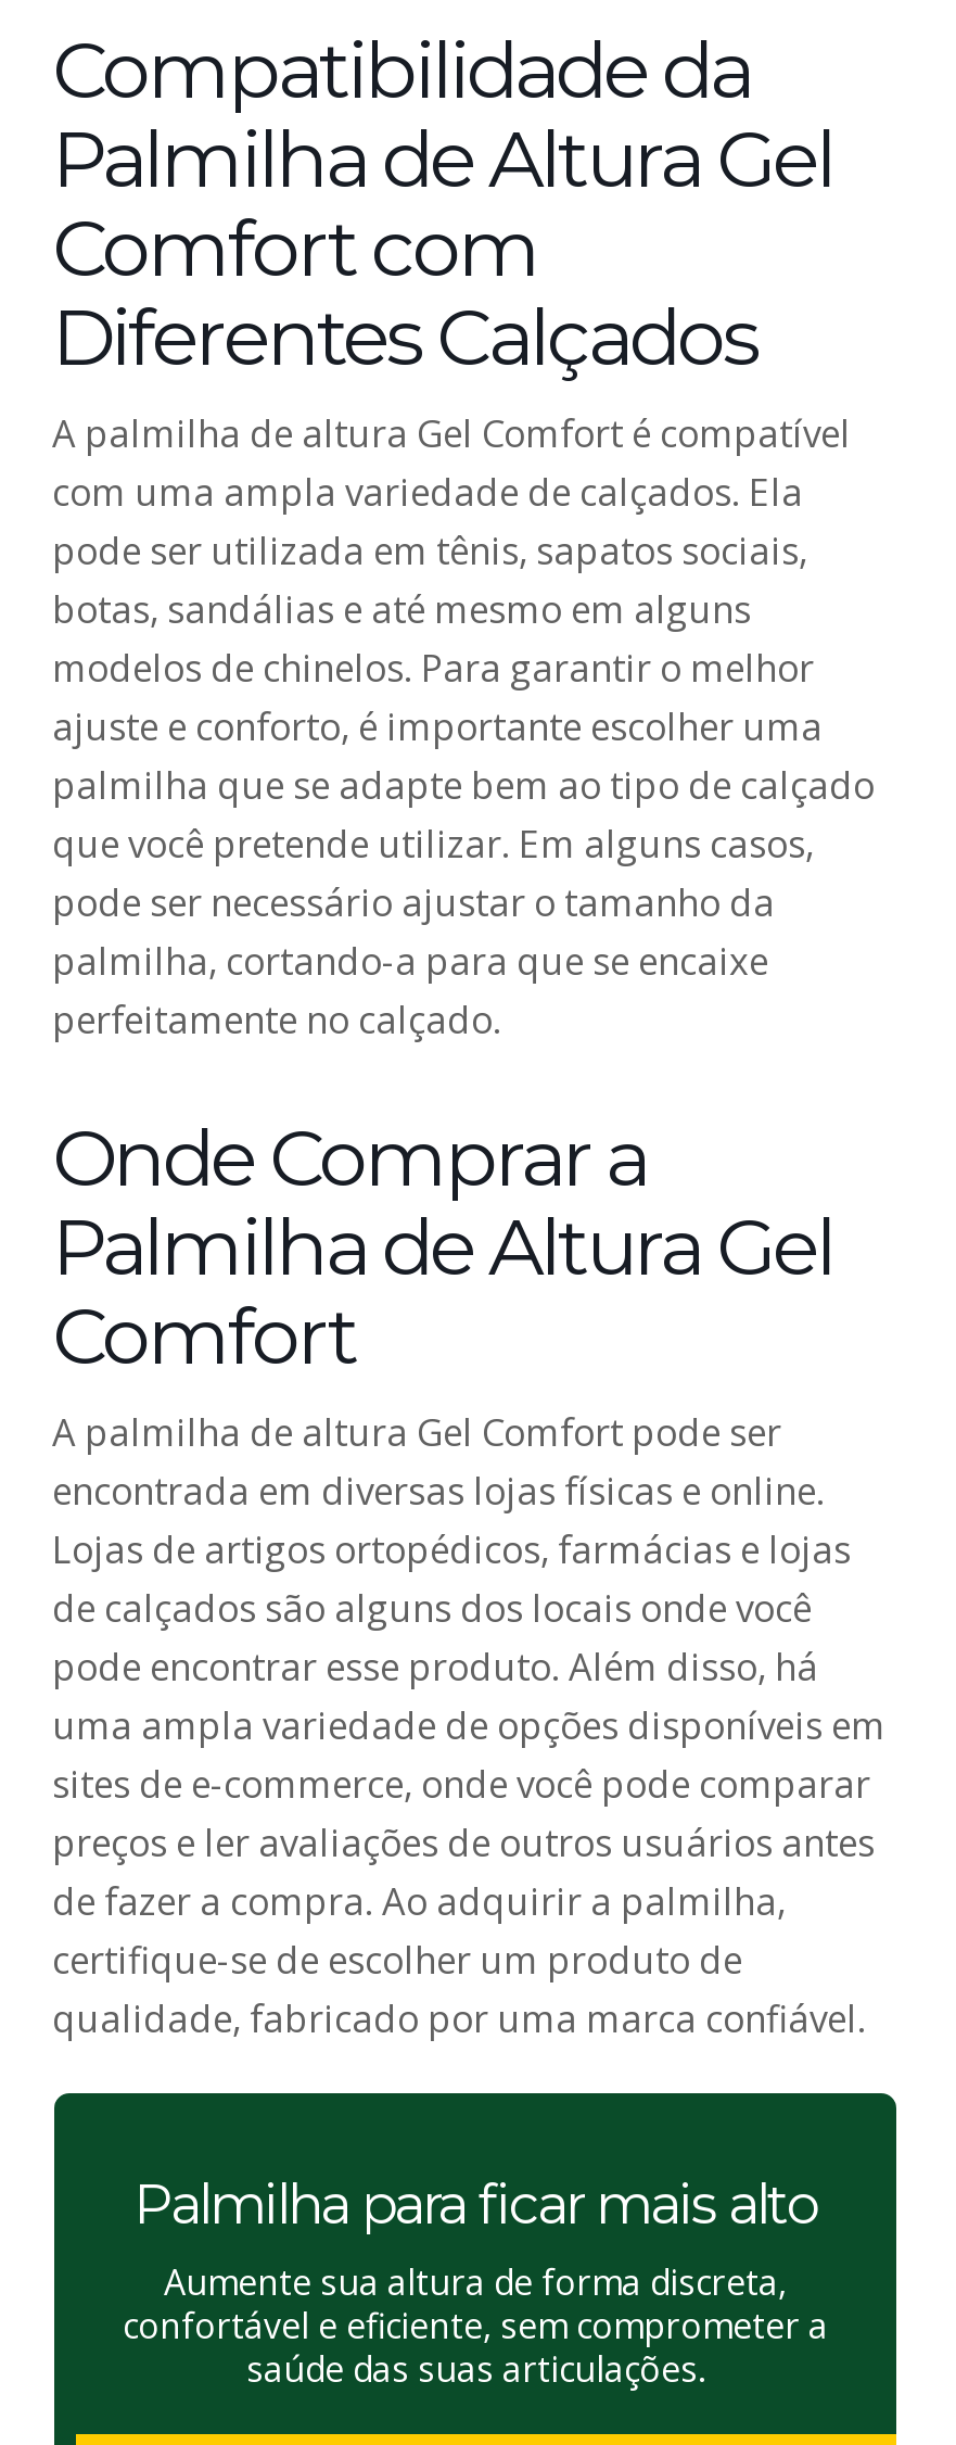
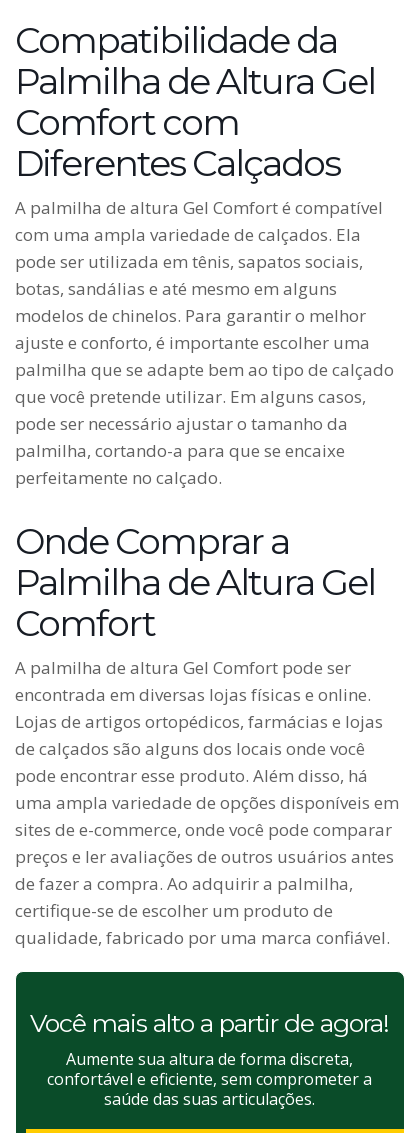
- Palmilha para ficar mais alto
+ Você mais alto a partir de agora!
